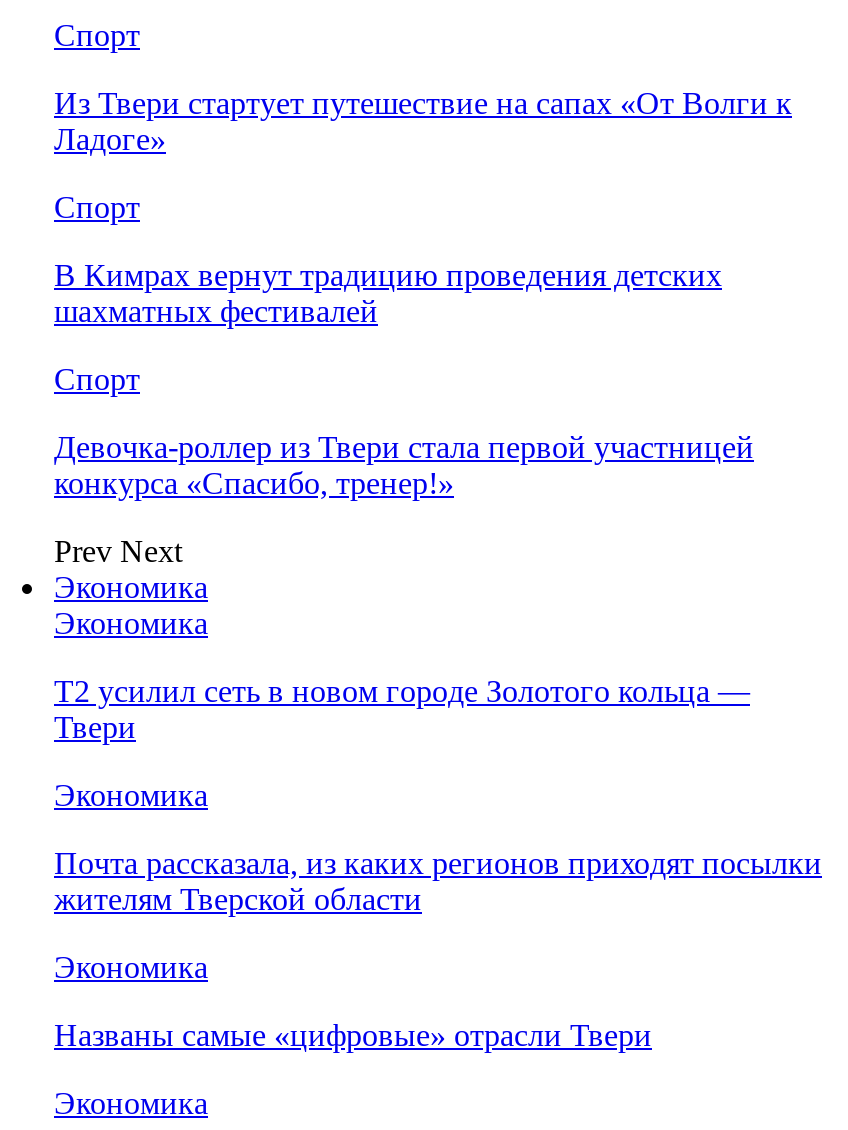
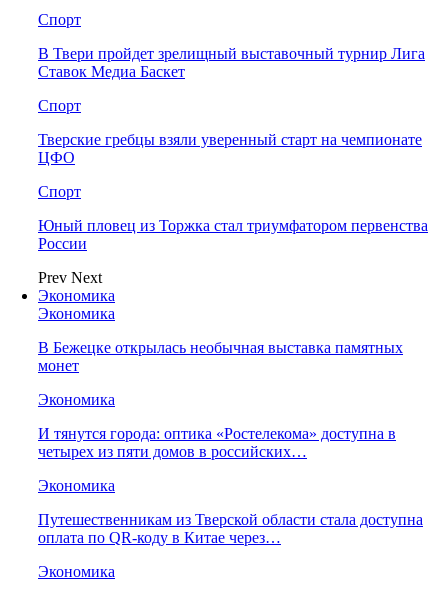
- Из Твери стартует путешествие на сапах «От Волги к
- Ладоге»
+ В Твери пройдет зрелищный выставочный турнир Лига
+ Ставок Медиа Баскет

- В Кимрах вернут традицию проведения детских
- шахматных фестивалей
+ Тверские гребцы взяли уверенный старт на чемпионате
+ ЦФО

- Девочка-роллер из Твери стала первой участницей
- конкурса «Спасибо, тренер!»
+ Юный пловец из Торжка стал триумфатором первенства
+ России

- T2 усилил сеть в новом городе Золотого кольца —
- Твери
+ В Бежецке открылась необычная выставка памятных
+ монет

- Почта рассказала, из каких регионов приходят посылки
- жителям Тверской области
+ И тянутся города: оптика «Ростелекома» доступна в
+ четырех из пяти домов в российских…

- Названы самые «цифровые» отрасли Твери
+ Путешественникам из Тверской области стала доступна
+ оплата по QR-коду в Китае через…
